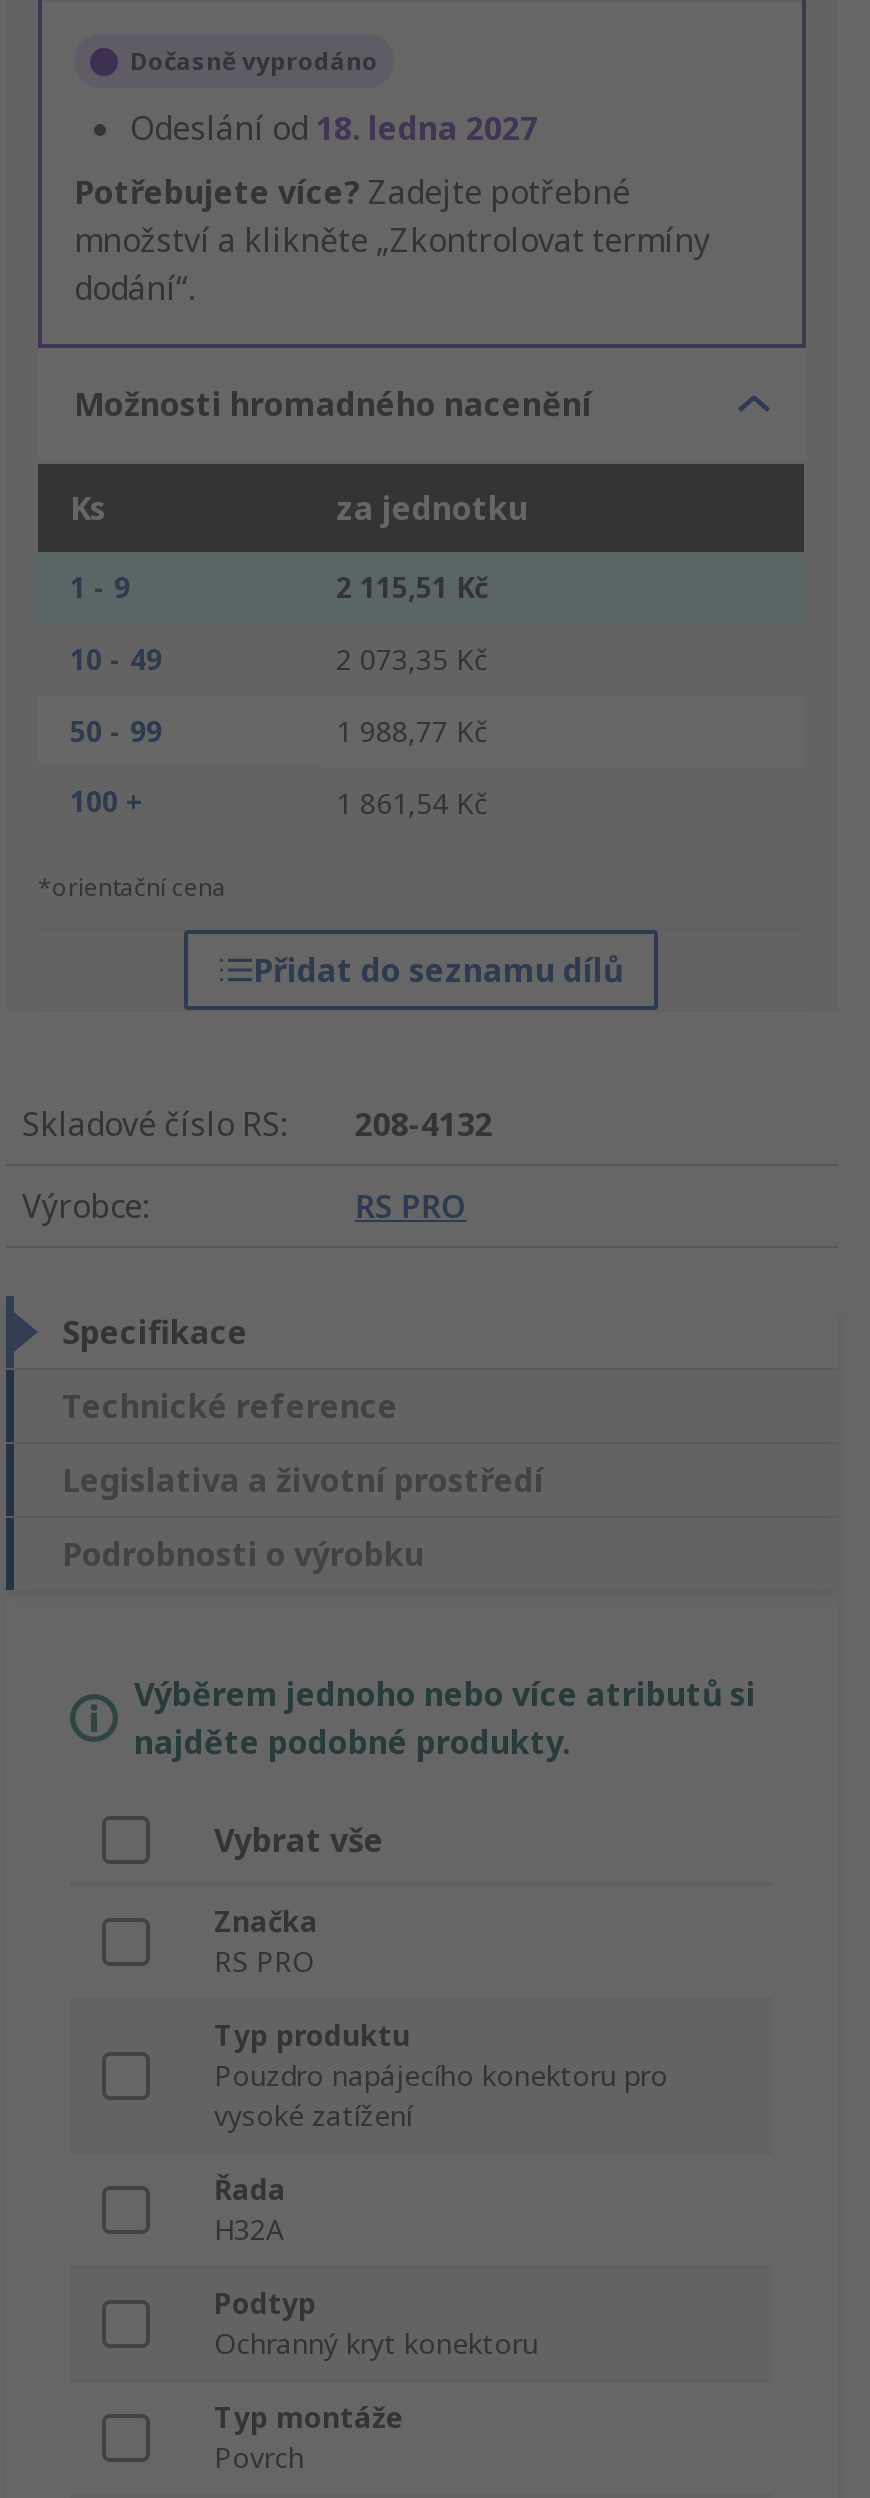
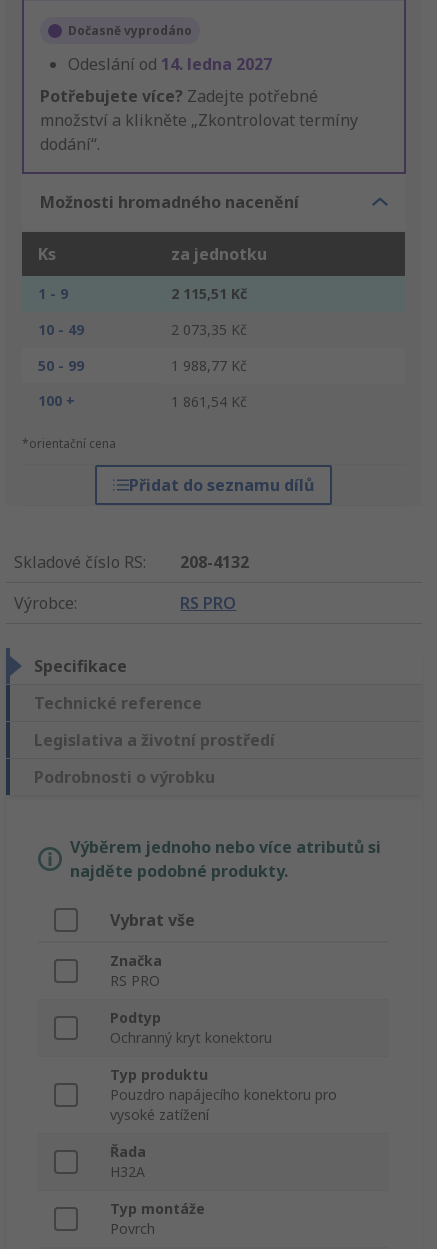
- Odeslání od 18. ledna 2027
+ Odeslání od 14. ledna 2027

moved down: Typ produktu | Pouzdro napájecího konektoru pro | vysoké zatížení | Řada | H32A

moved up: Podtyp | Ochranný kryt konektoru
